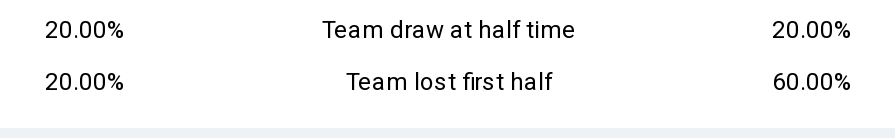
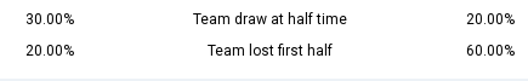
- 20.00%
+ 30.00%
